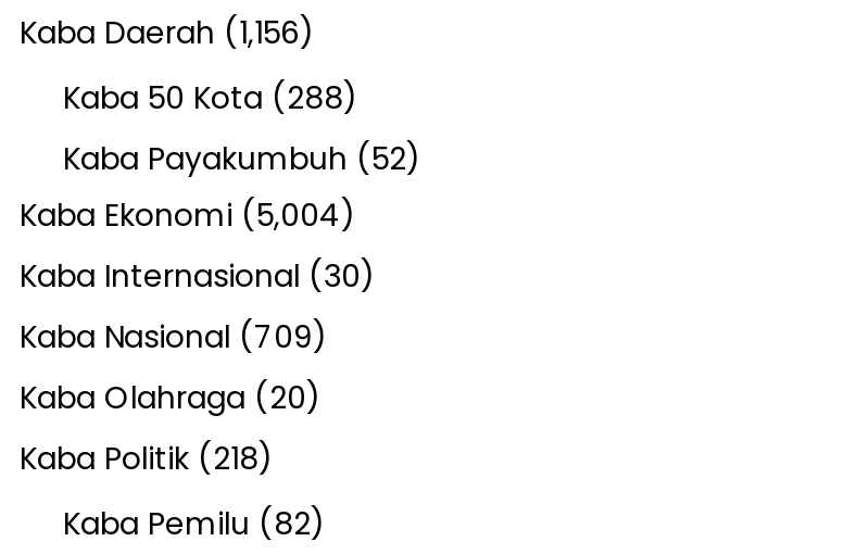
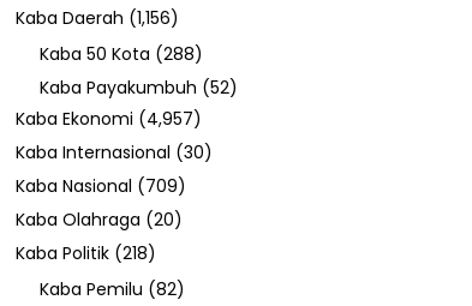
- Kaba Ekonomi (5,004)
+ Kaba Ekonomi (4,957)
